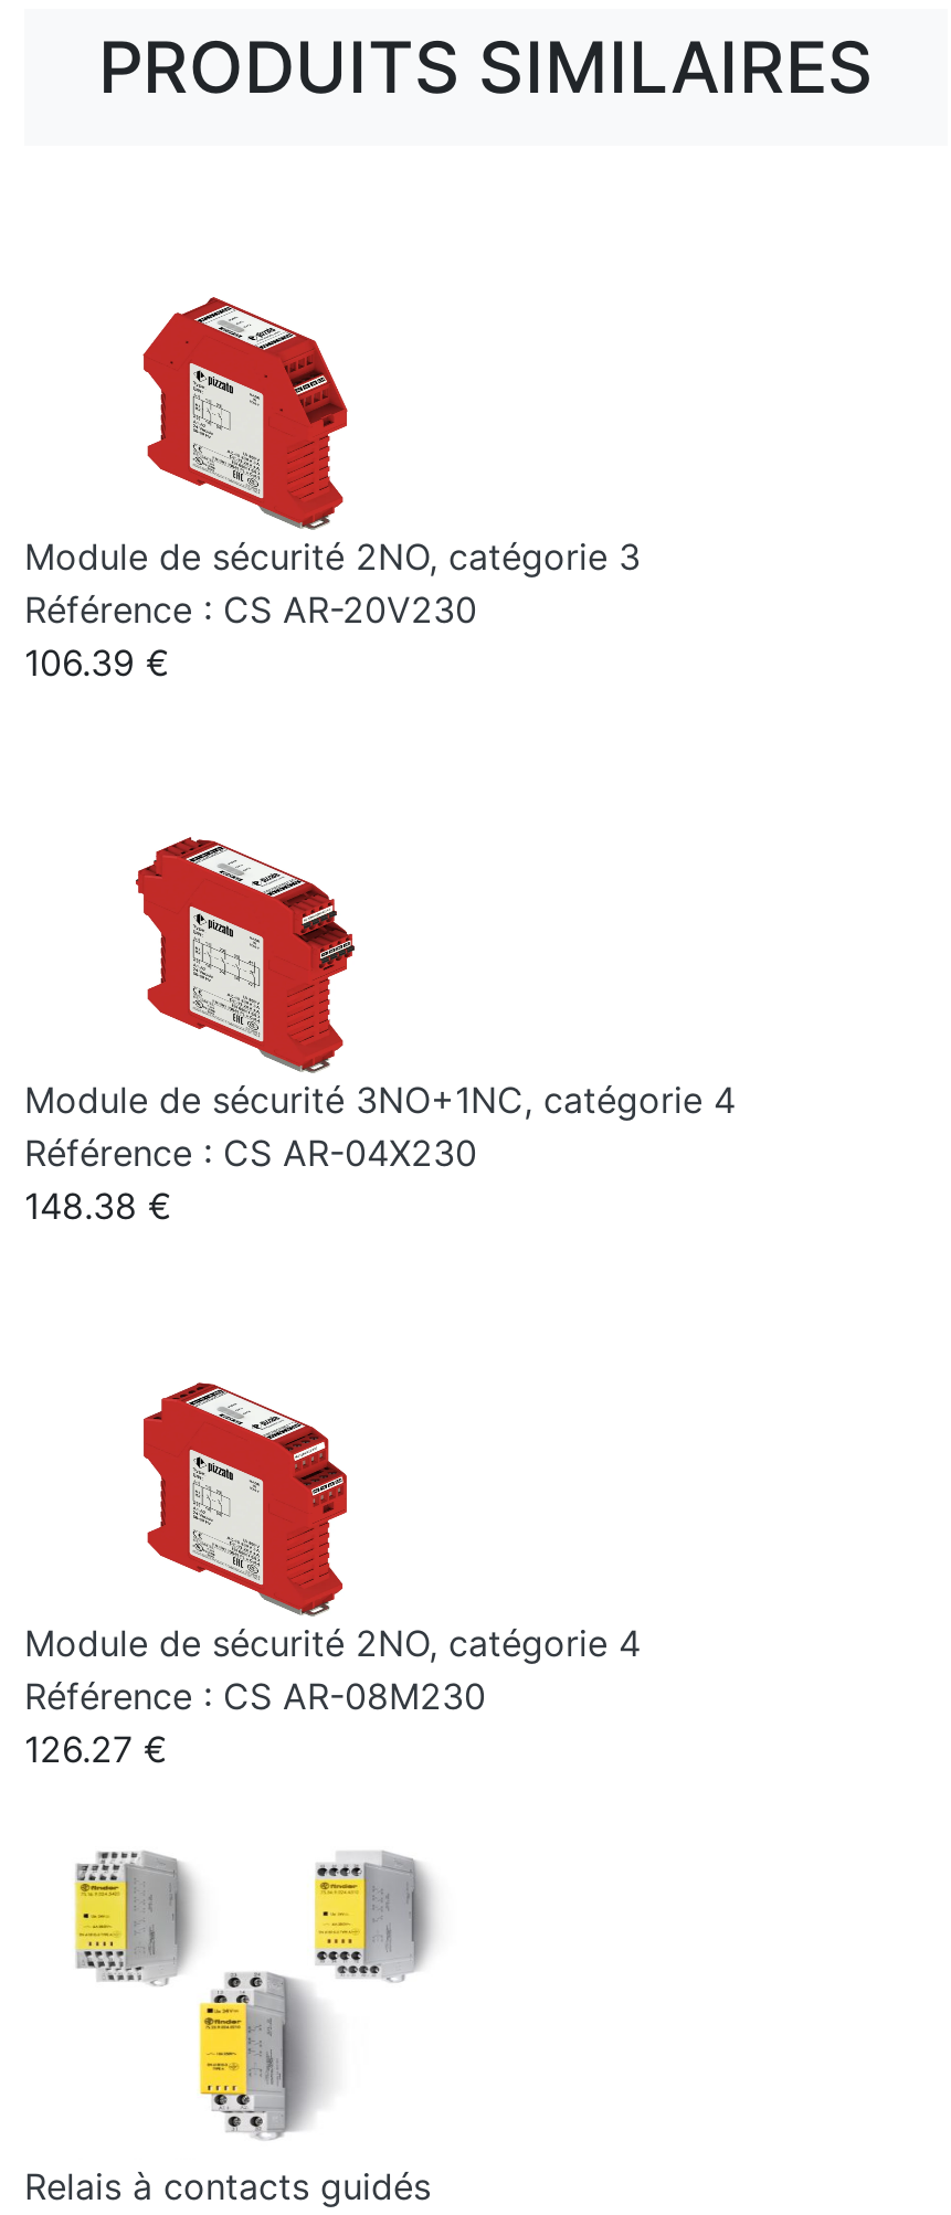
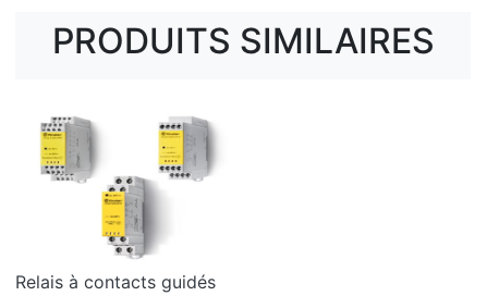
- [image]
- Module de sécurité 2NO, catégorie 3
- Référence : CS AR-20V230
- 106.39 €

- [image]
- Module de sécurité 3NO+1NC, catégorie 4
- Référence : CS AR-04X230
- 148.38 €

- [image]
- Module de sécurité 2NO, catégorie 4
- Référence : CS AR-08M230
- 126.27 €
